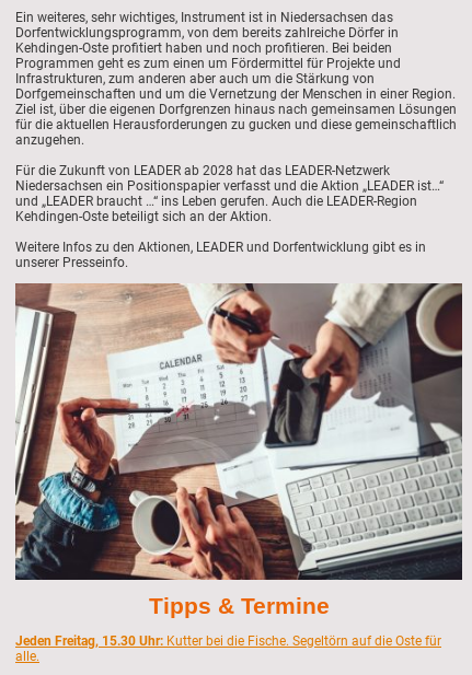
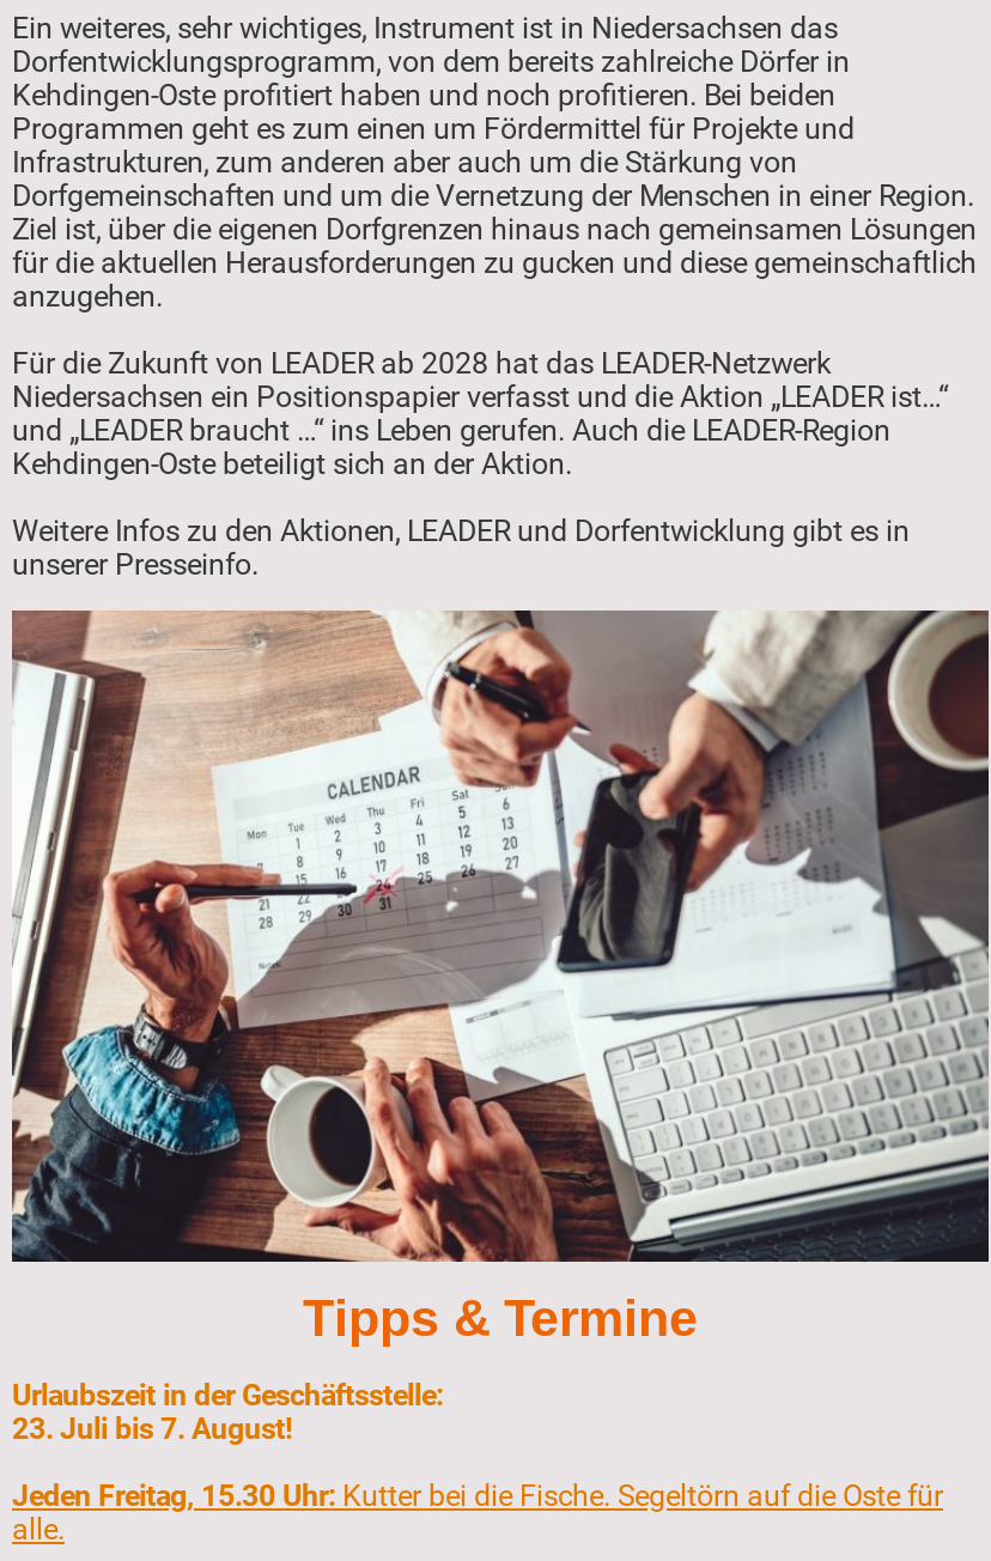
+ Urlaubszeit in der Geschäftsstelle:
+ 23. Juli bis 7. August!
